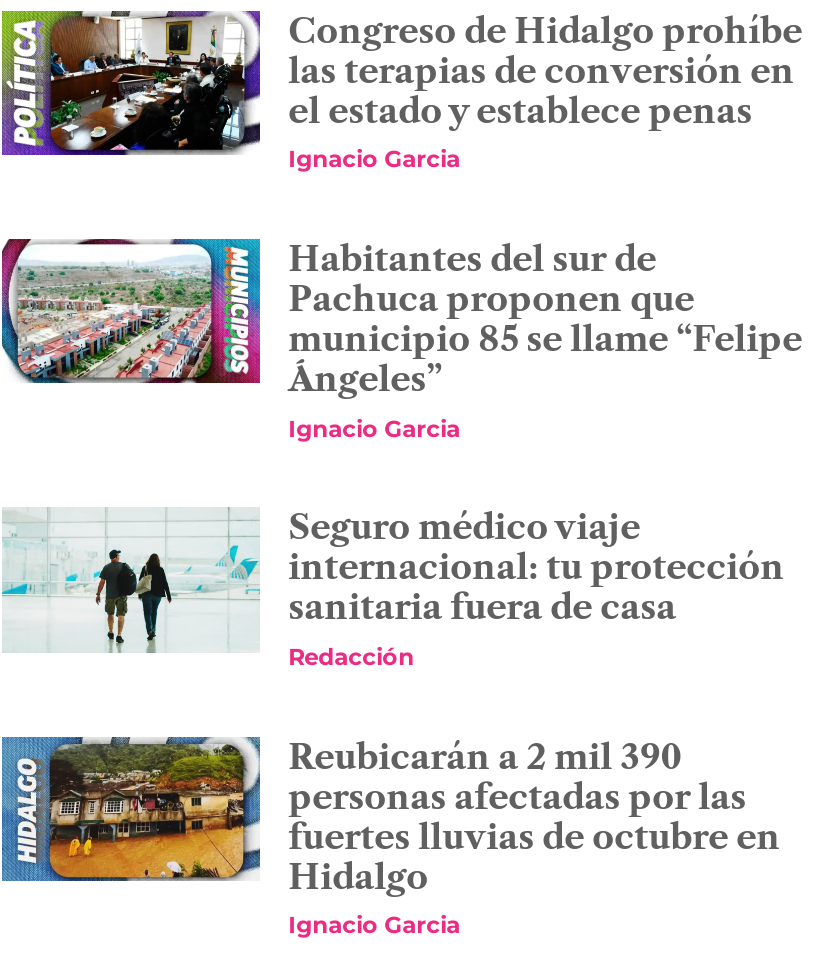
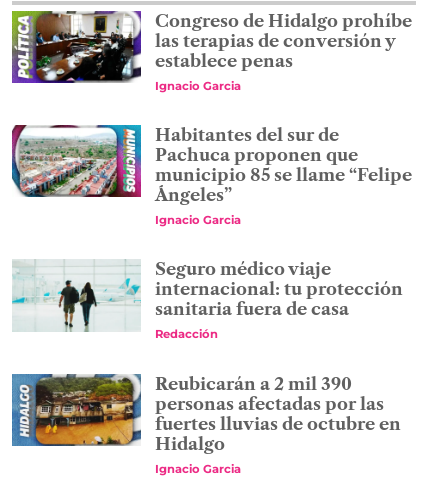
- las terapias de conversión en
- el estado y establece penas
+ las terapias de conversión y
+ establece penas
